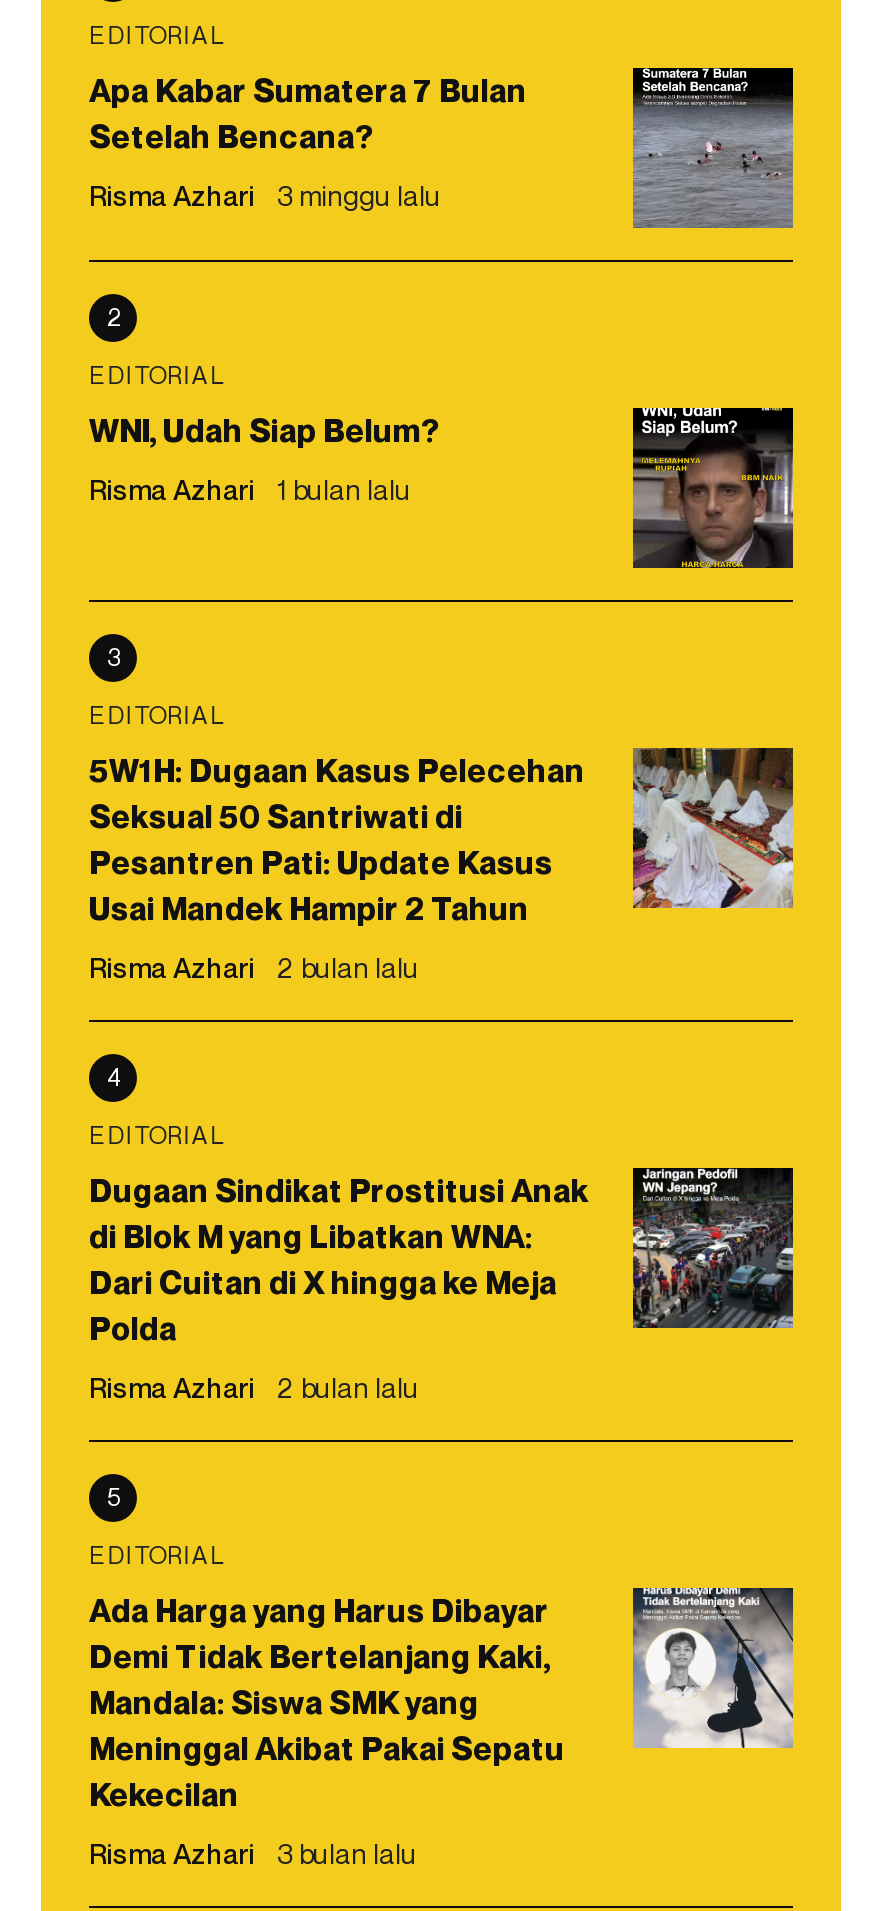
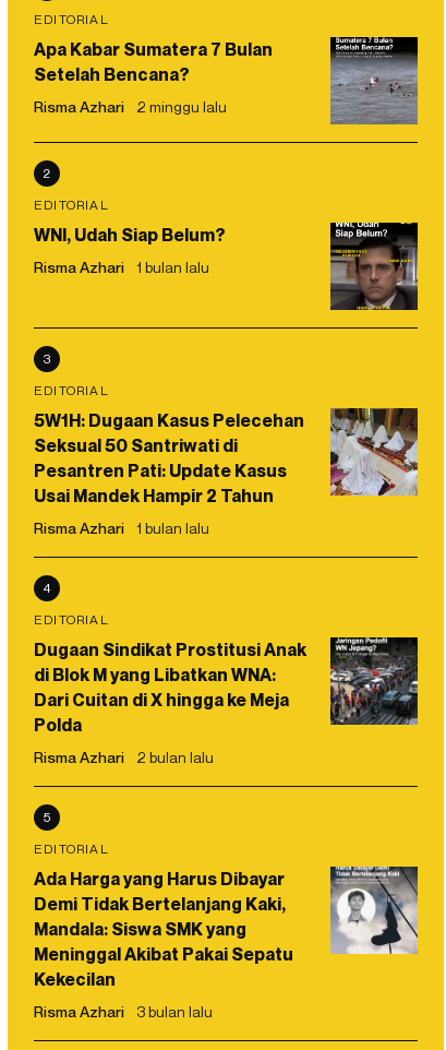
- Risma Azhari 3 minggu lalu
+ Risma Azhari 2 minggu lalu

- Risma Azhari 2 bulan lalu
+ Risma Azhari 1 bulan lalu
